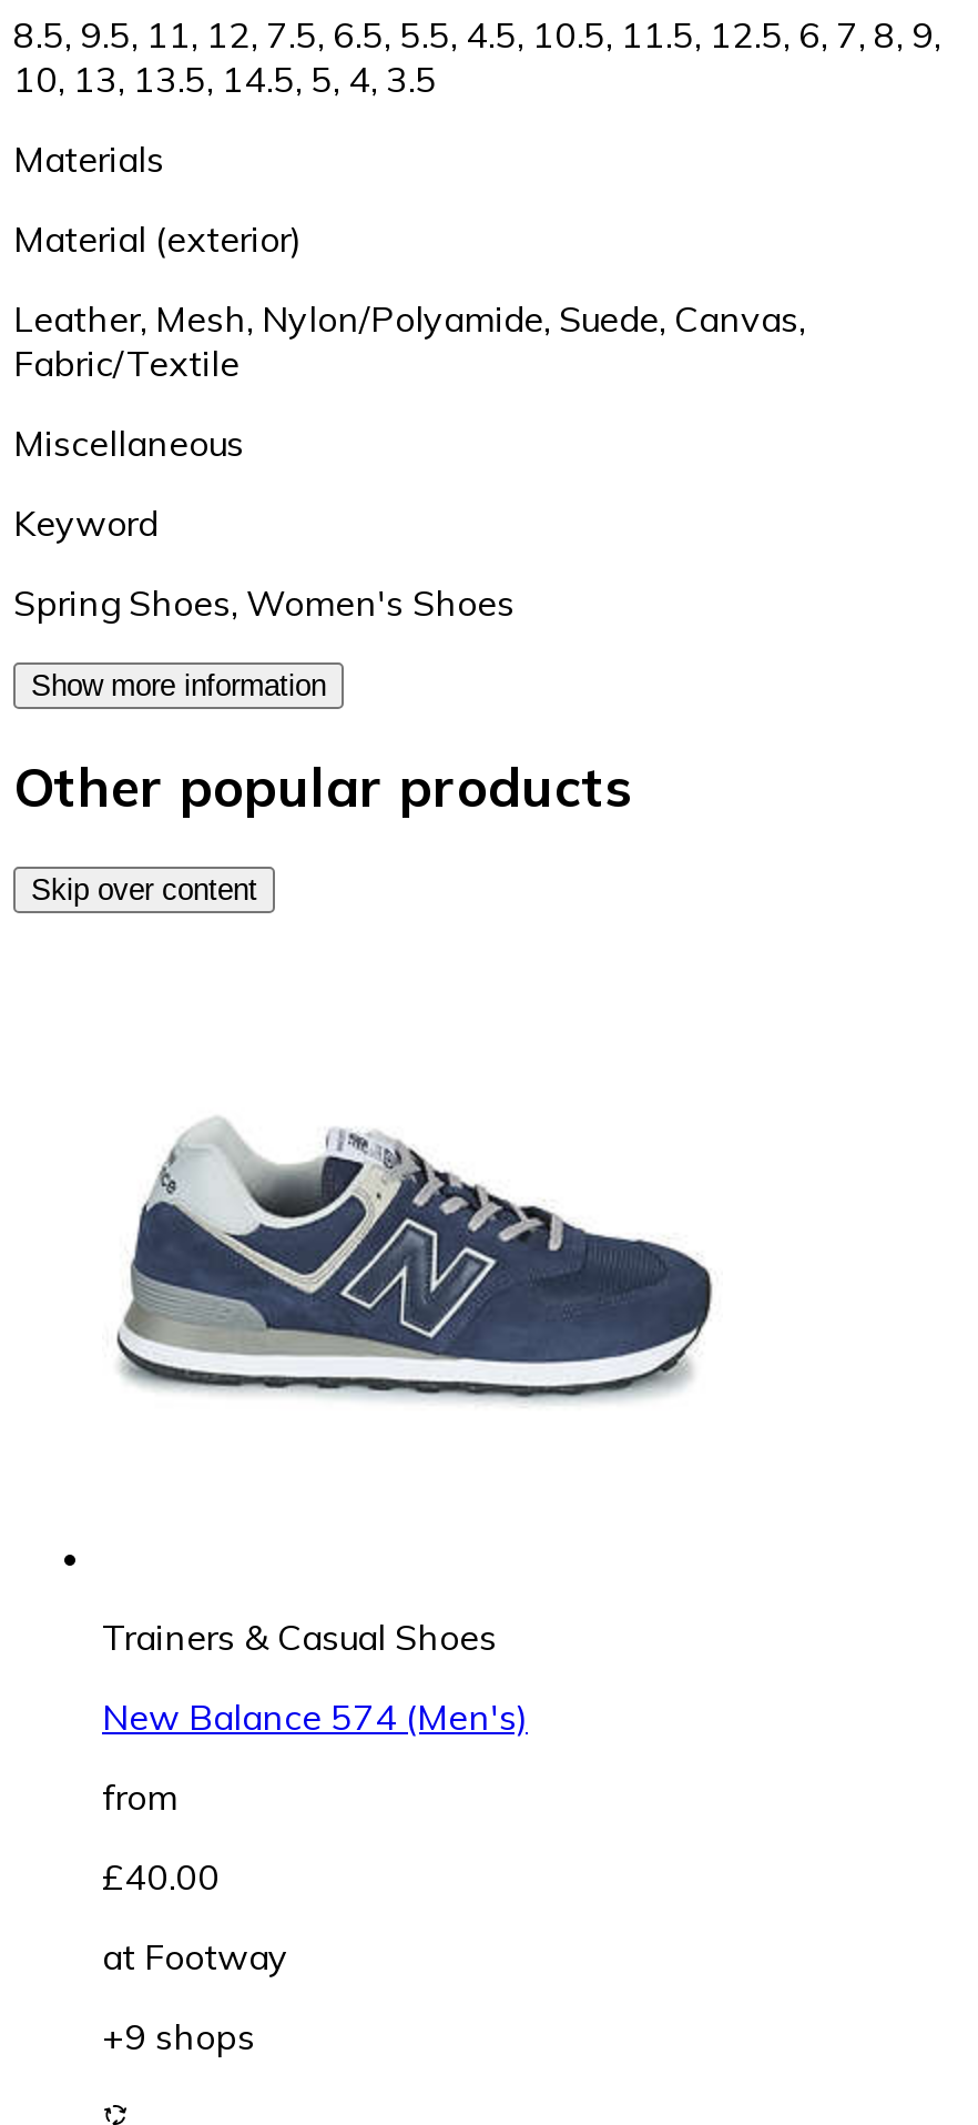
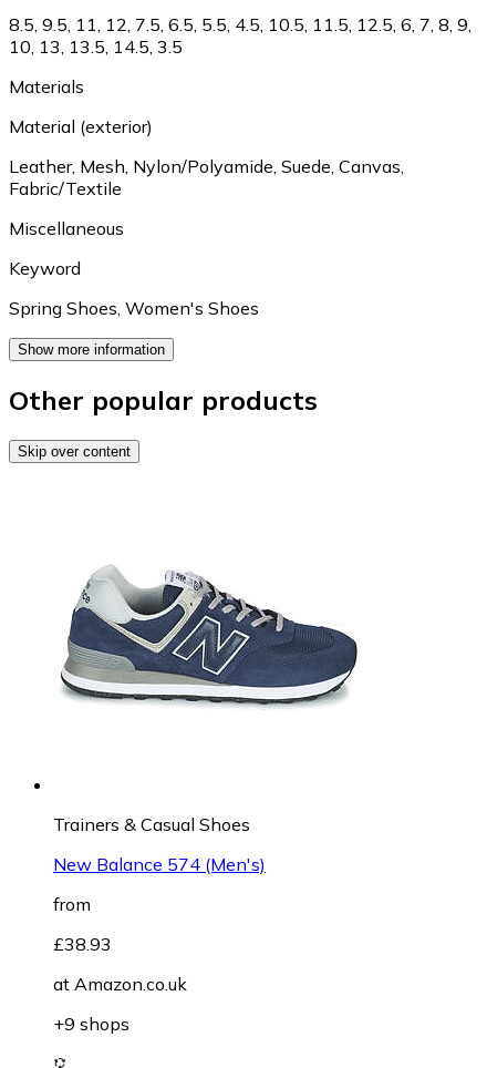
- 10, 13, 13.5, 14.5, 5, 4, 3.5
+ 10, 13, 13.5, 14.5, 3.5

- £40.00
+ £38.93

- at Footway
+ at Amazon.co.uk
